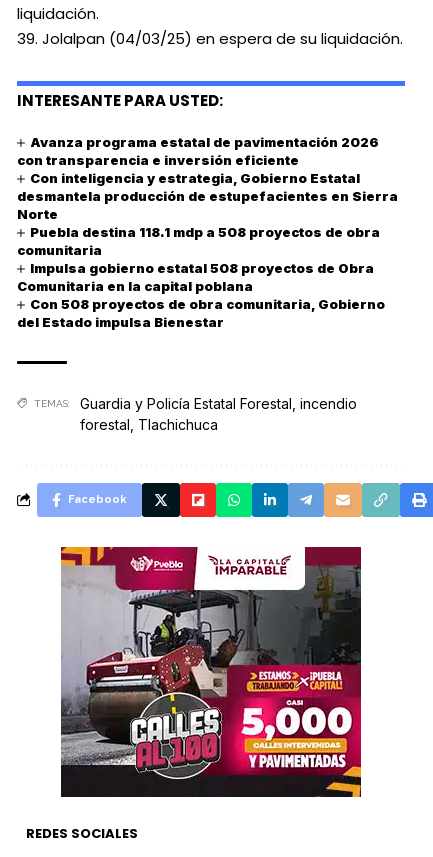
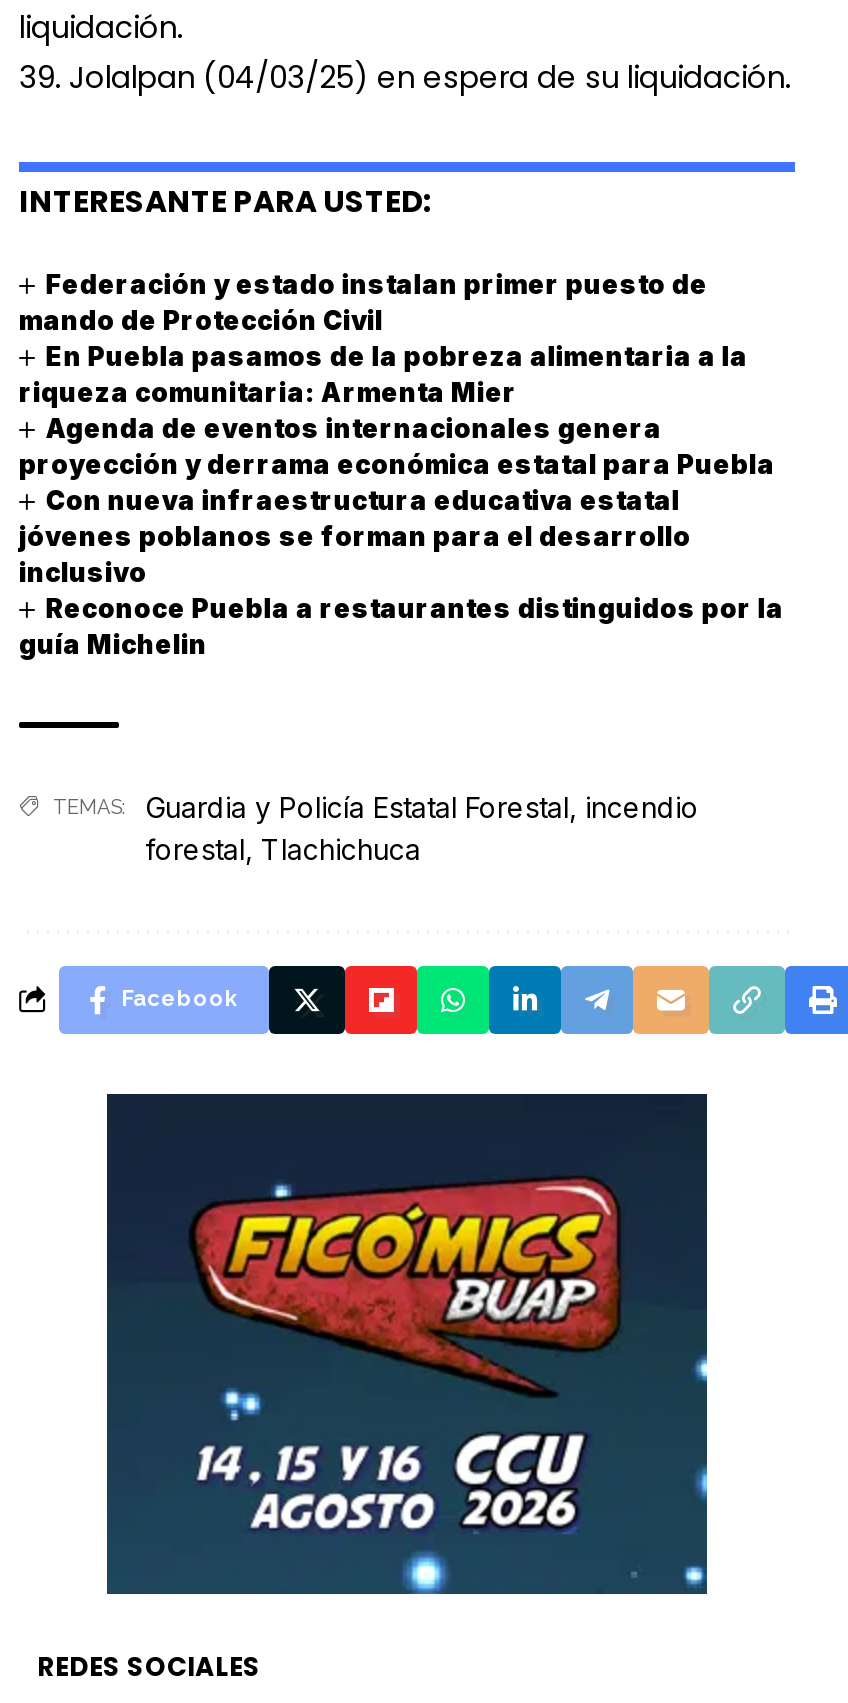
- Avanza programa estatal de pavimentación 2026
- con transparencia e inversión eficiente
- Con inteligencia y estrategia, Gobierno Estatal
- desmantela producción de estupefacientes en Sierra
- Norte
- Puebla destina 118.1 mdp a 508 proyectos de obra
- comunitaria
- Impulsa gobierno estatal 508 proyectos de Obra
- Comunitaria en la capital poblana
- Con 508 proyectos de obra comunitaria, Gobierno
- del Estado impulsa Bienestar
+ Federación y estado instalan primer puesto de
+ mando de Protección Civil
+ En Puebla pasamos de la pobreza alimentaria a la
+ riqueza comunitaria: Armenta Mier
+ Agenda de eventos internacionales genera
+ proyección y derrama económica estatal para Puebla
+ Con nueva infraestructura educativa estatal
+ jóvenes poblanos se forman para el desarrollo
+ inclusivo
+ Reconoce Puebla a restaurantes distinguidos por la
+ guía Michelin

- [image]
+ [image]
